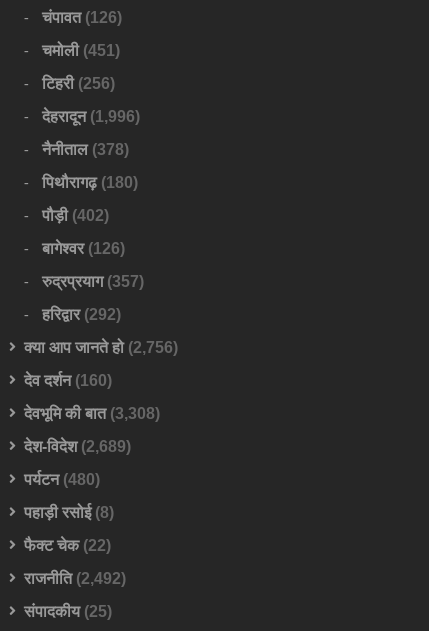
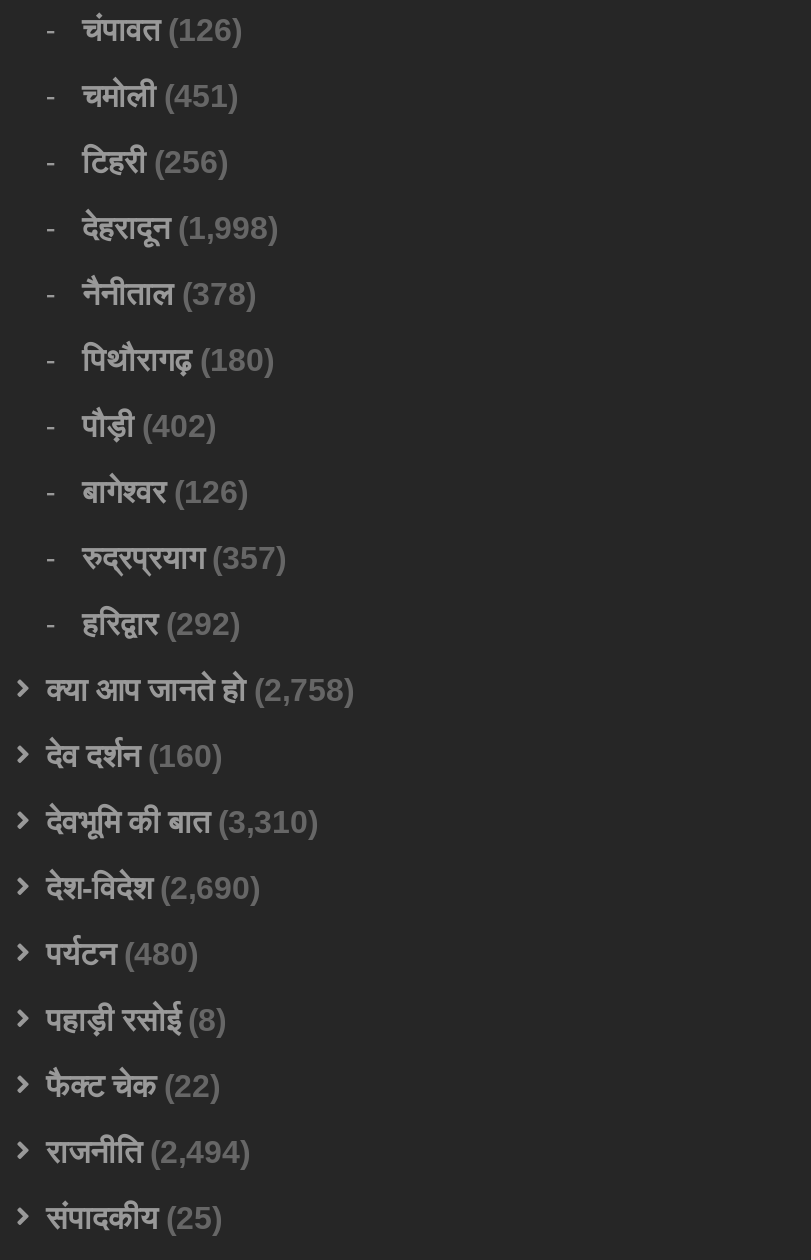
- देहरादून (1,996)
+ देहरादून (1,998)

- क्या आप जानते हो (2,756)
+ क्या आप जानते हो (2,758)

- देवभूमि की बात (3,308)
+ देवभूमि की बात (3,310)

- देश-विदेश (2,689)
+ देश-विदेश (2,690)

- राजनीति (2,492)
+ राजनीति (2,494)
